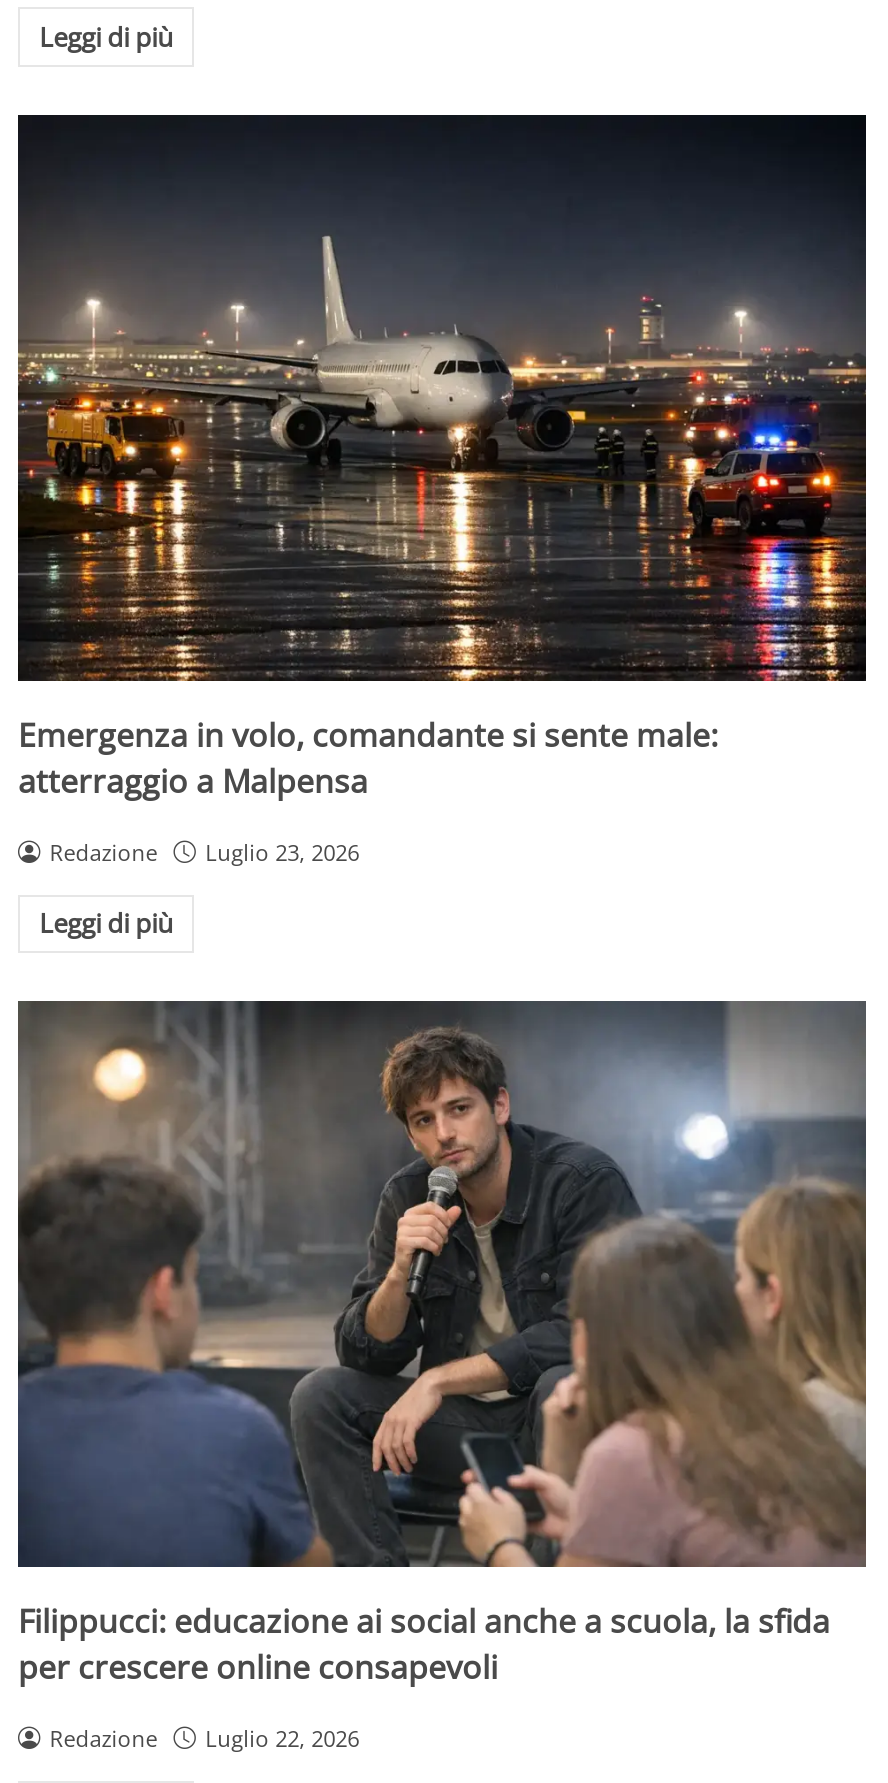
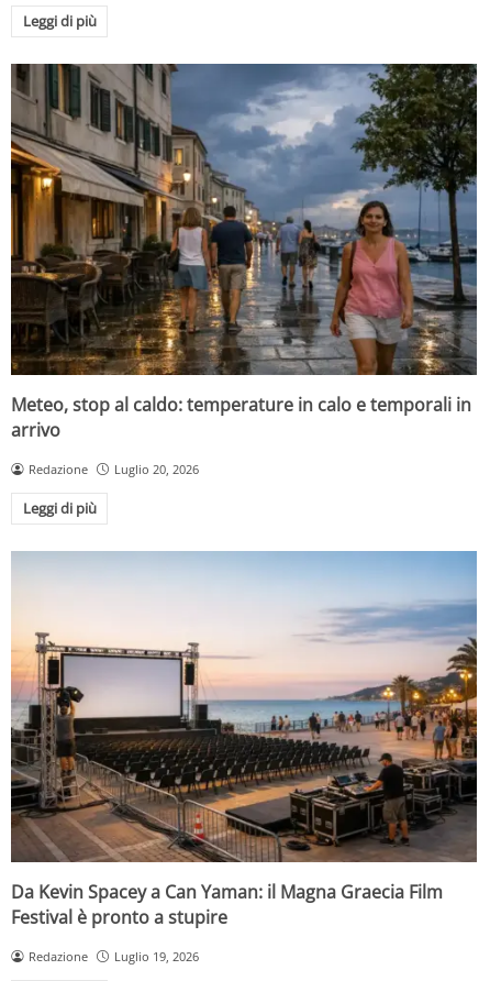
- [image]
- Emergenza in volo, comandante si sente male:
- atterraggio a Malpensa
+ [image]
+ Meteo, stop al caldo: temperature in calo e temporali in
+ arrivo

- Redazione Luglio 23, 2026
+ Redazione Luglio 20, 2026

- [image]
- Filippucci: educazione ai social anche a scuola, la sfida
- per crescere online consapevoli
+ [image]
+ Da Kevin Spacey a Can Yaman: il Magna Graecia Film
+ Festival è pronto a stupire

- Redazione Luglio 22, 2026
+ Redazione Luglio 19, 2026
